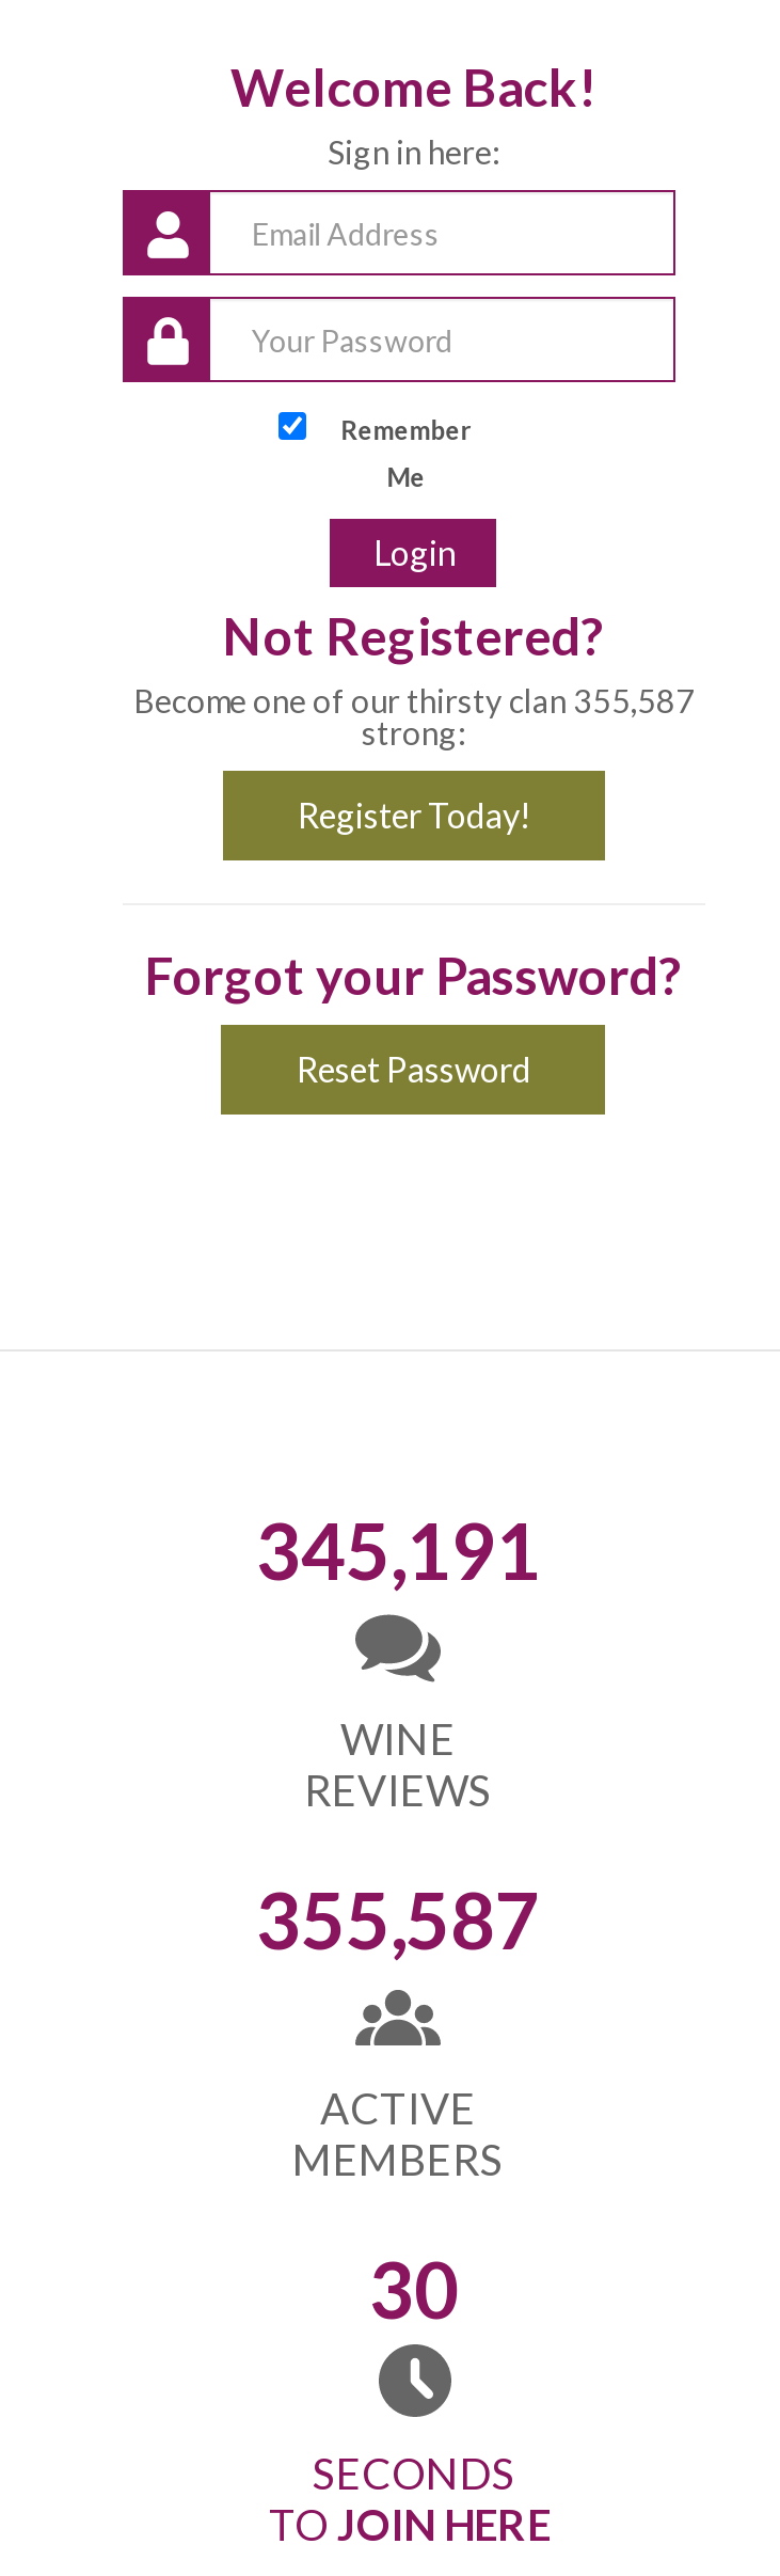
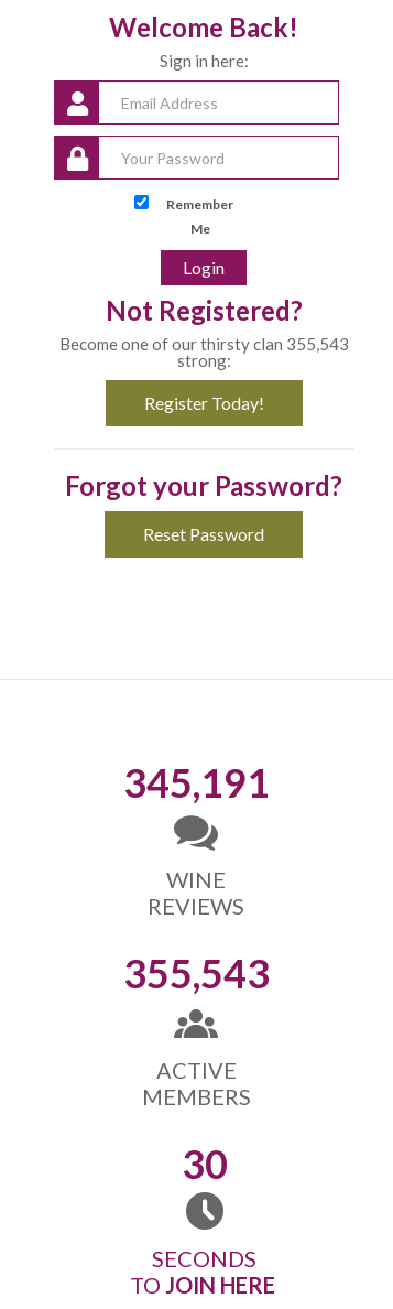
- Become one of our thirsty clan 355,587
+ Become one of our thirsty clan 355,543

- 355,587
+ 355,543
